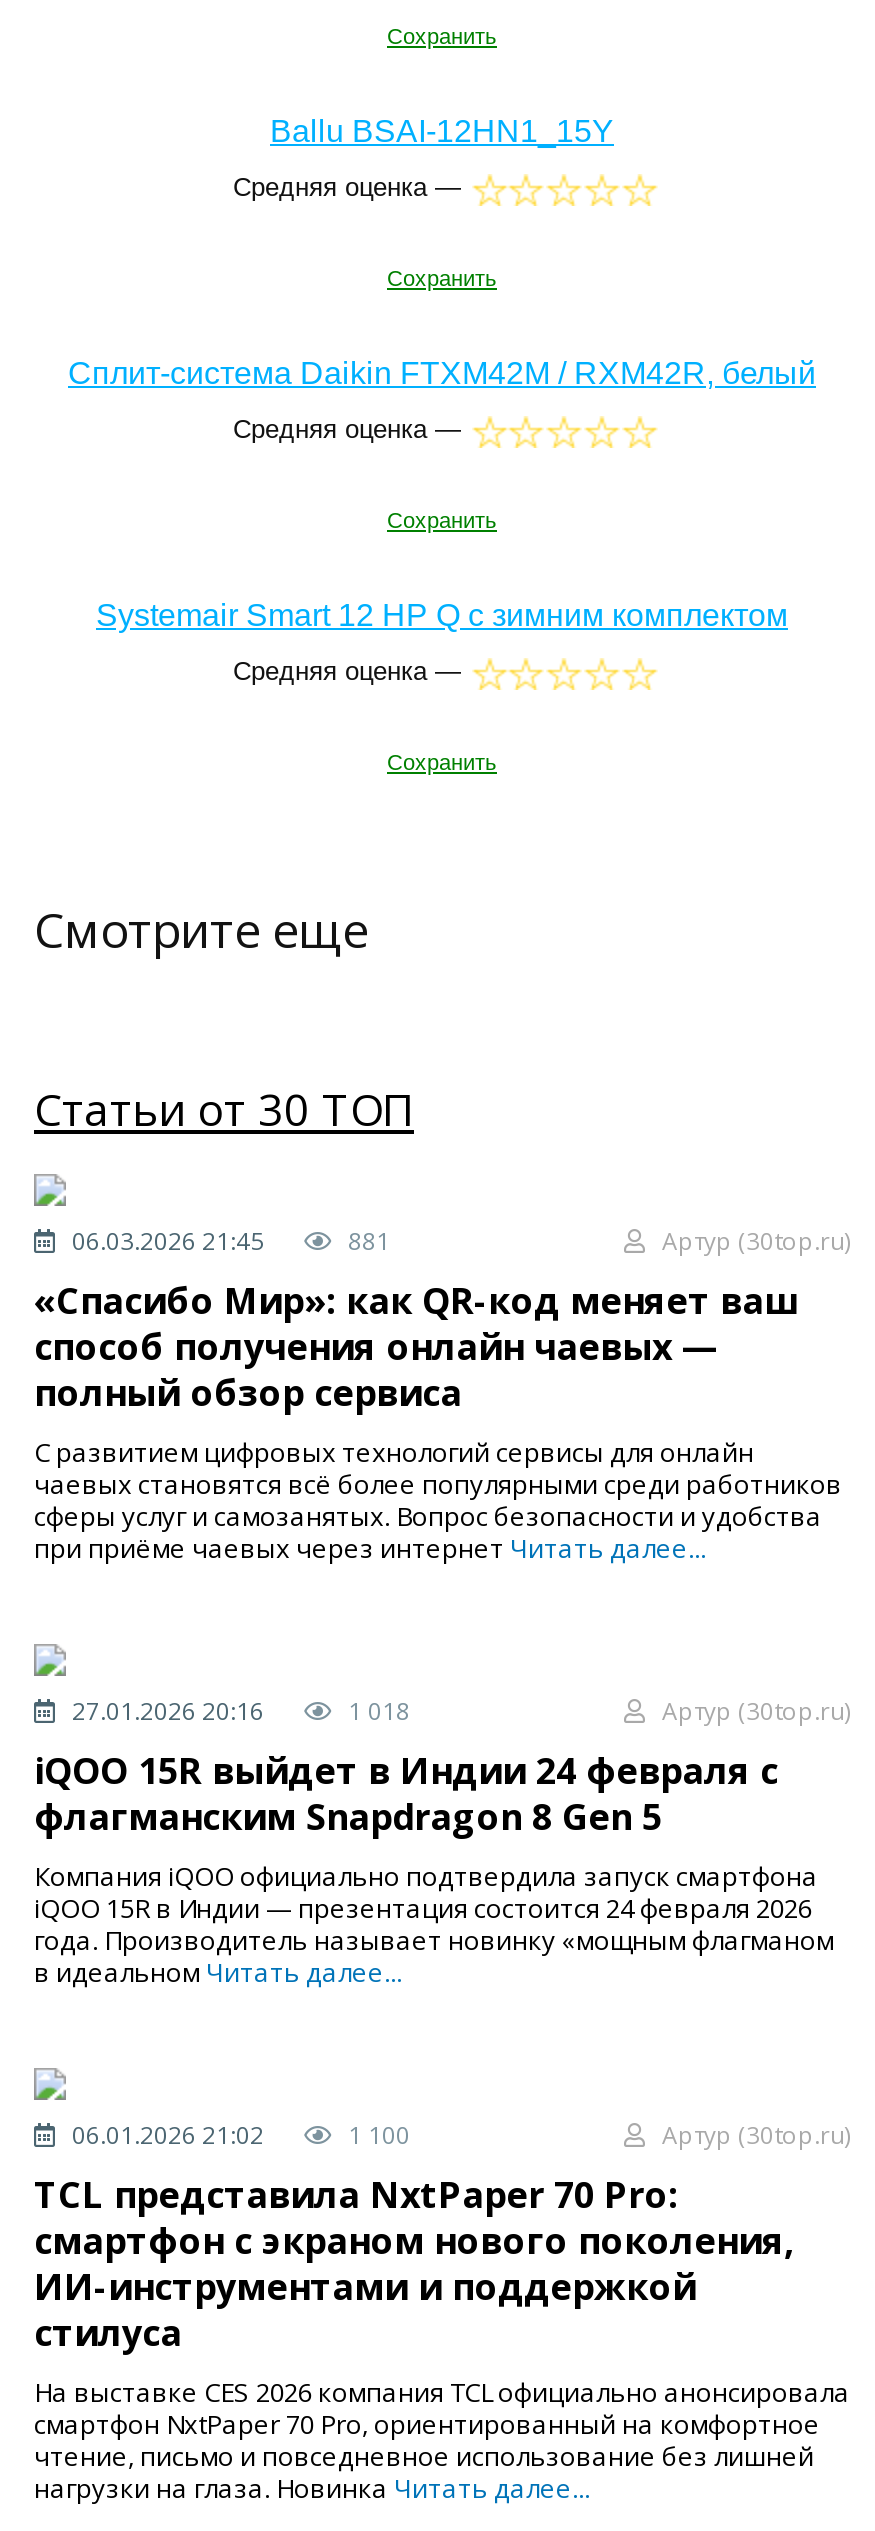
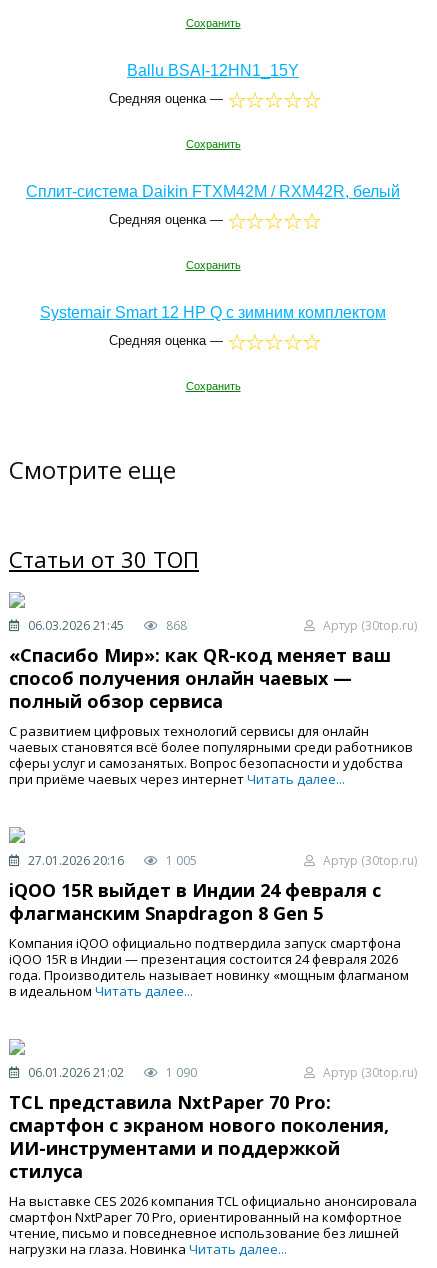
- 881
+ 868

- 1 018
+ 1 005

- 1 100
+ 1 090
